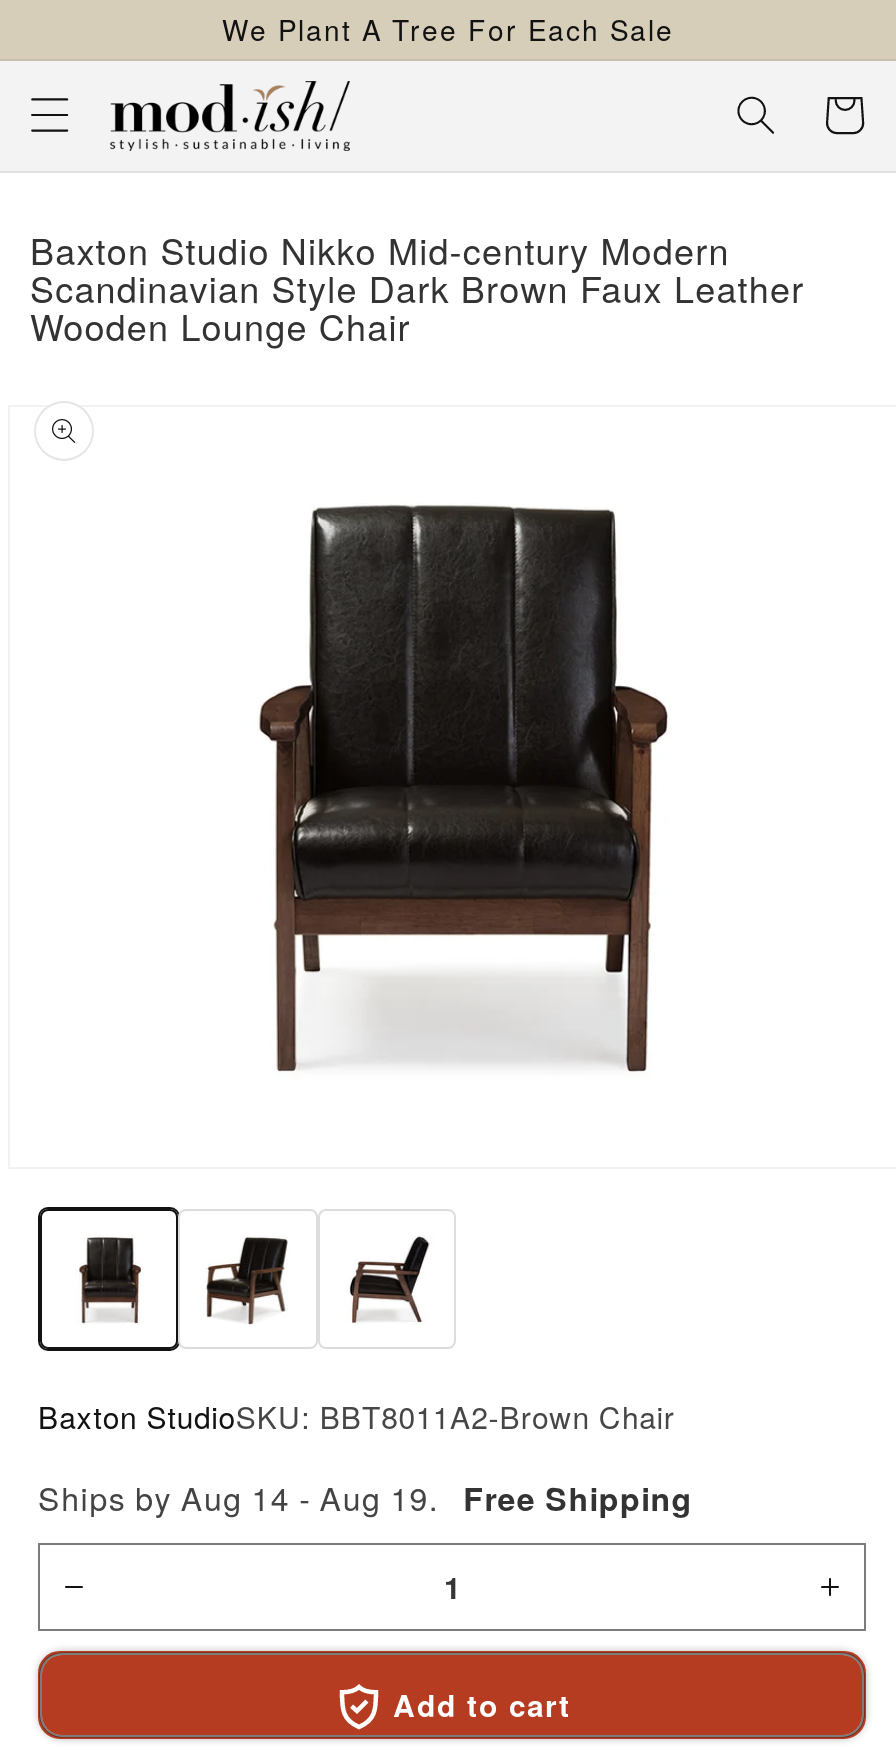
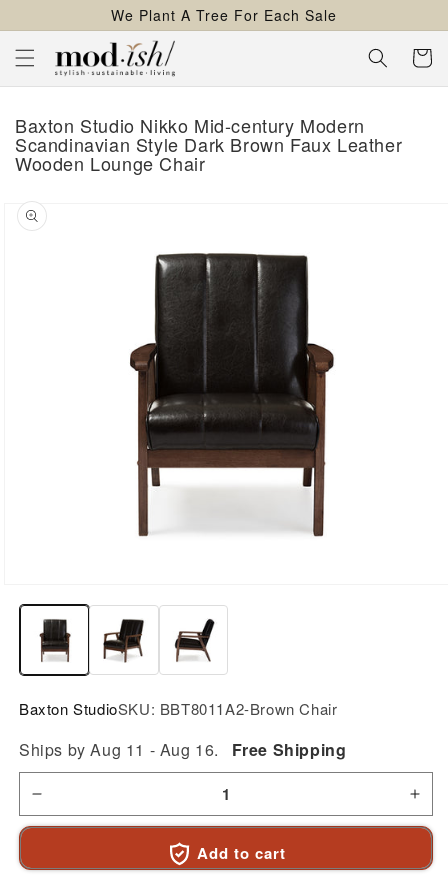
- Ships by Aug 14 - Aug 19. Free Shipping
+ Ships by Aug 11 - Aug 16. Free Shipping
